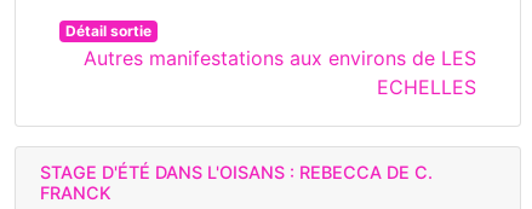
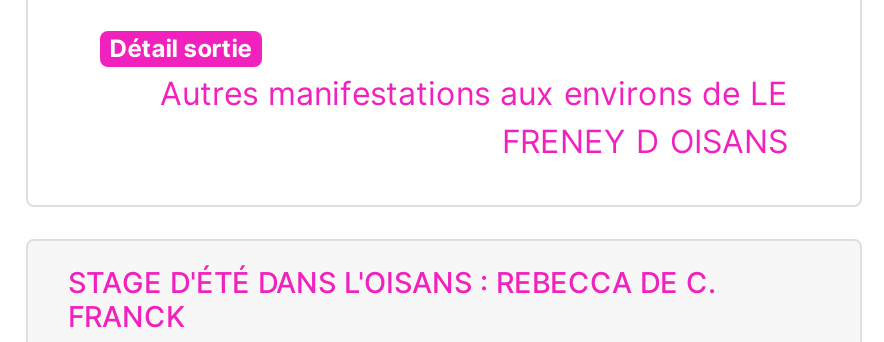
- Autres manifestations aux environs de LES
- ECHELLES
+ Autres manifestations aux environs de LE
+ FRENEY D OISANS
